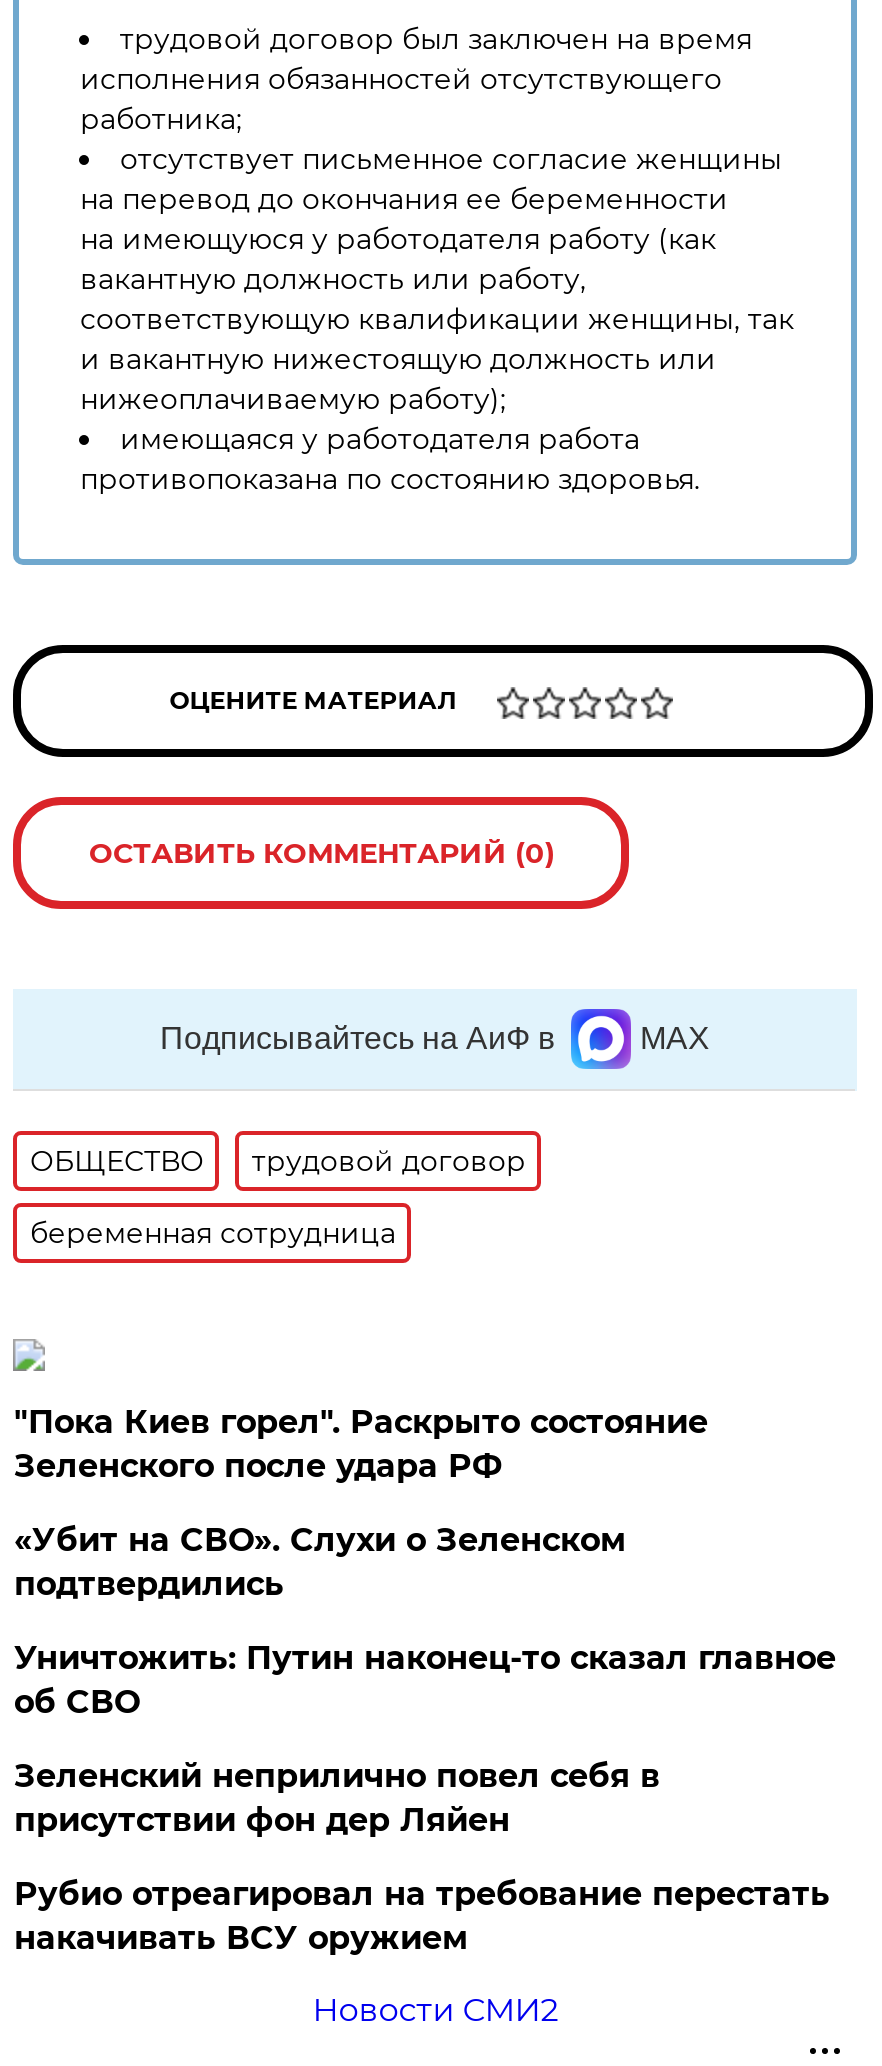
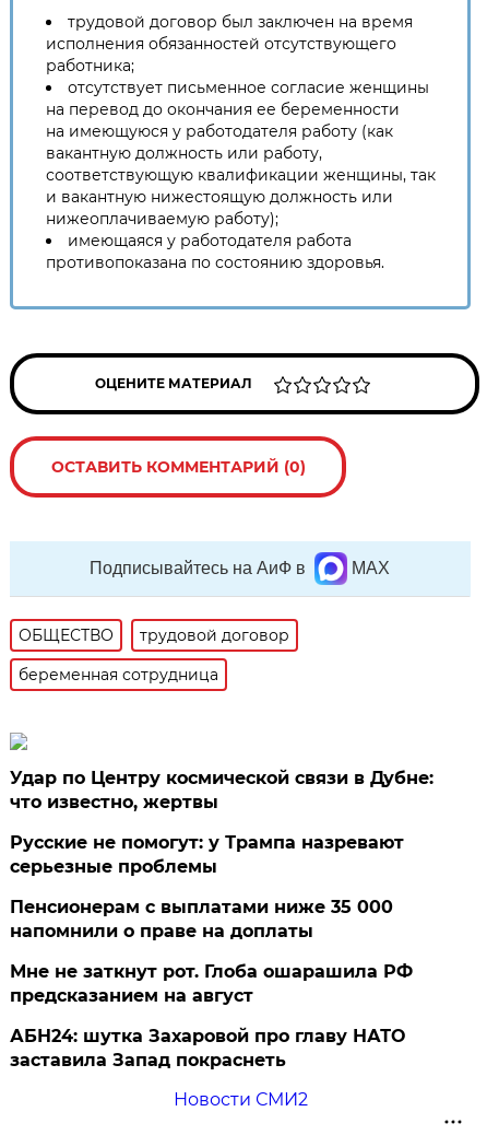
- "Пока Киев горел". Раскрыто состояние
- Зеленского после удара РФ
+ Удар по Центру космической связи в Дубне:
+ что известно, жертвы

- «Убит на СВО». Слухи о Зеленском
- подтвердились
+ Русские не помогут: у Трампа назревают
+ серьезные проблемы

- Уничтожить: Путин наконец-то сказал главное
- об СВО
+ Пенсионерам с выплатами ниже 35 000
+ напомнили о праве на доплаты

- Зеленский неприлично повел cебя в
- присутствии фон дер Ляйен
+ Мне не заткнут рот. Глоба ошарашила РФ
+ предсказанием на август

- Рубио отреагировал на требование перестать
- накачивать ВСУ оружием
+ АБН24: шутка Захаровой про главу НАТО
+ заставила Запад покраснеть
